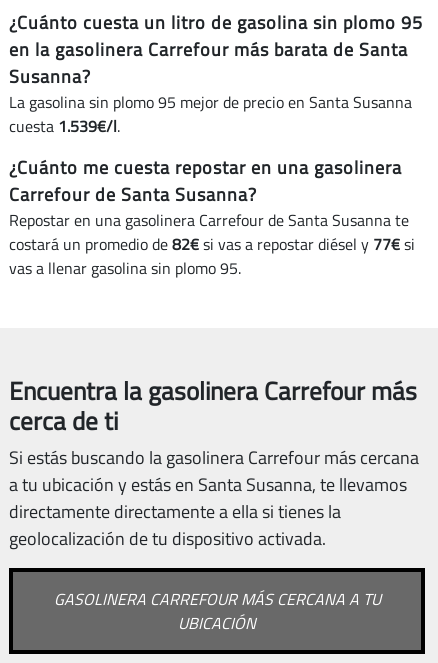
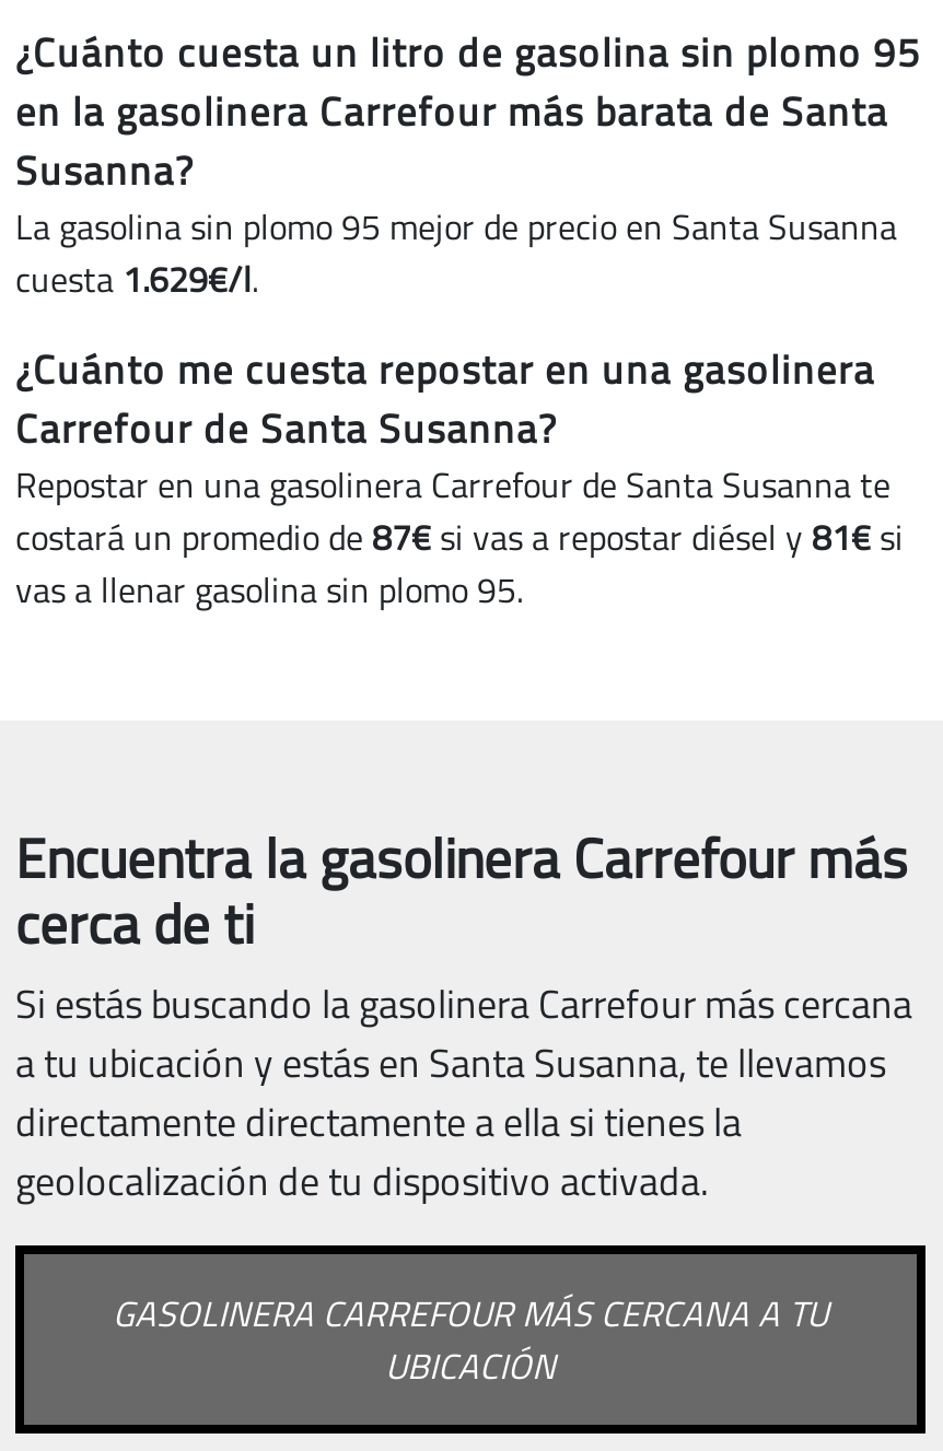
- cuesta 1.539€/l.
+ cuesta 1.629€/l.

- costará un promedio de 82€si vas a repostar diésel y 77€si
+ costará un promedio de 87€si vas a repostar diésel y 81€si
